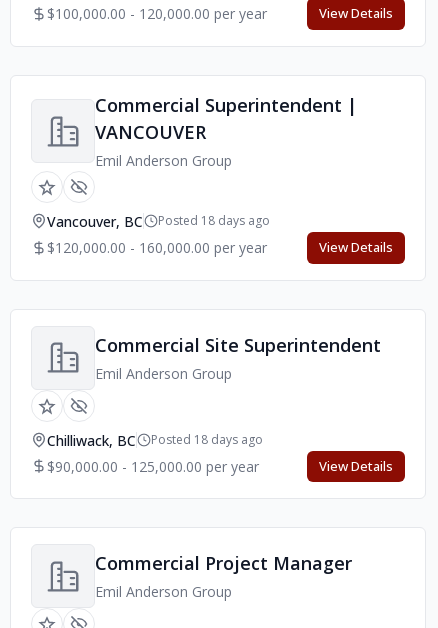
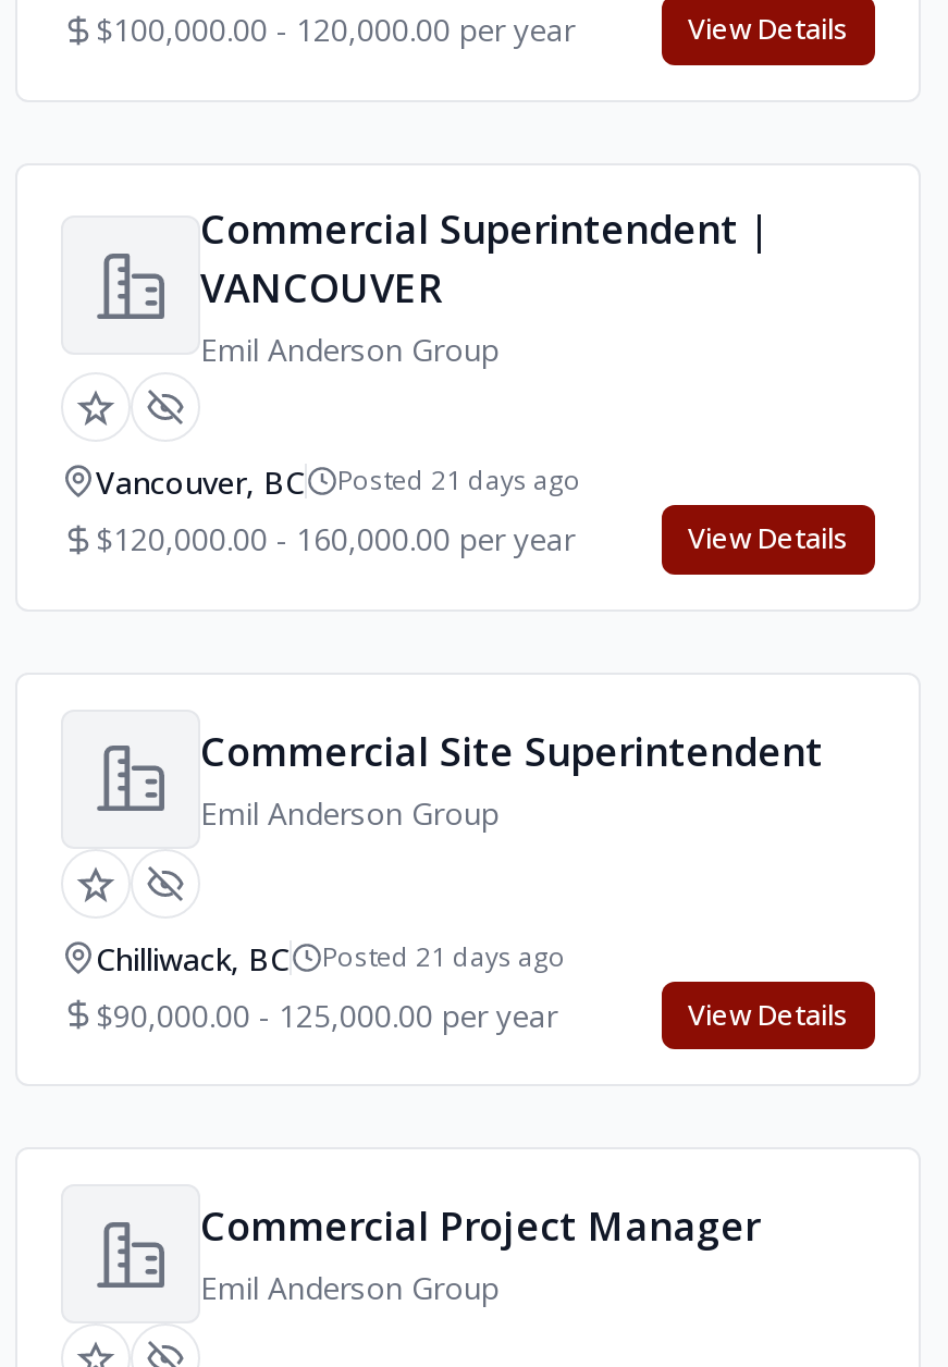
- Posted 18 days ago
+ Posted 21 days ago

- Posted 18 days ago
+ Posted 21 days ago
